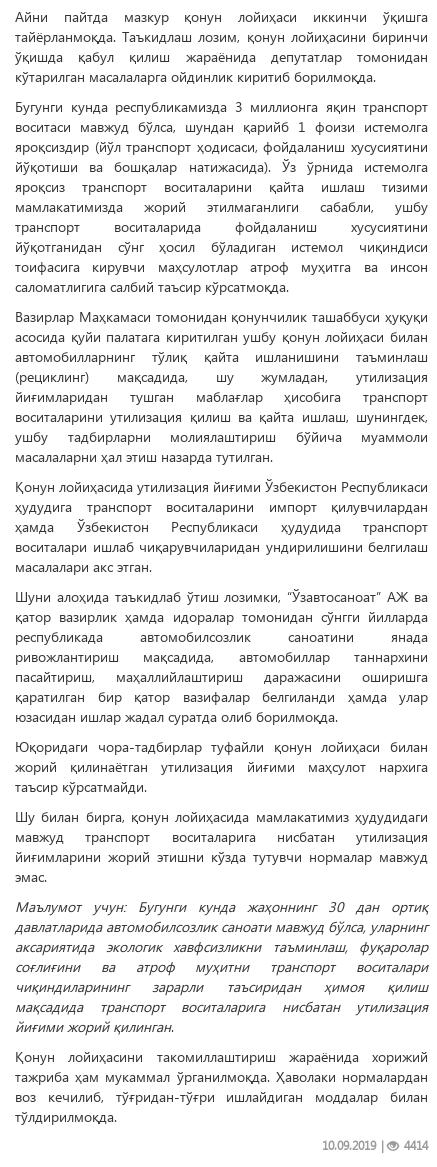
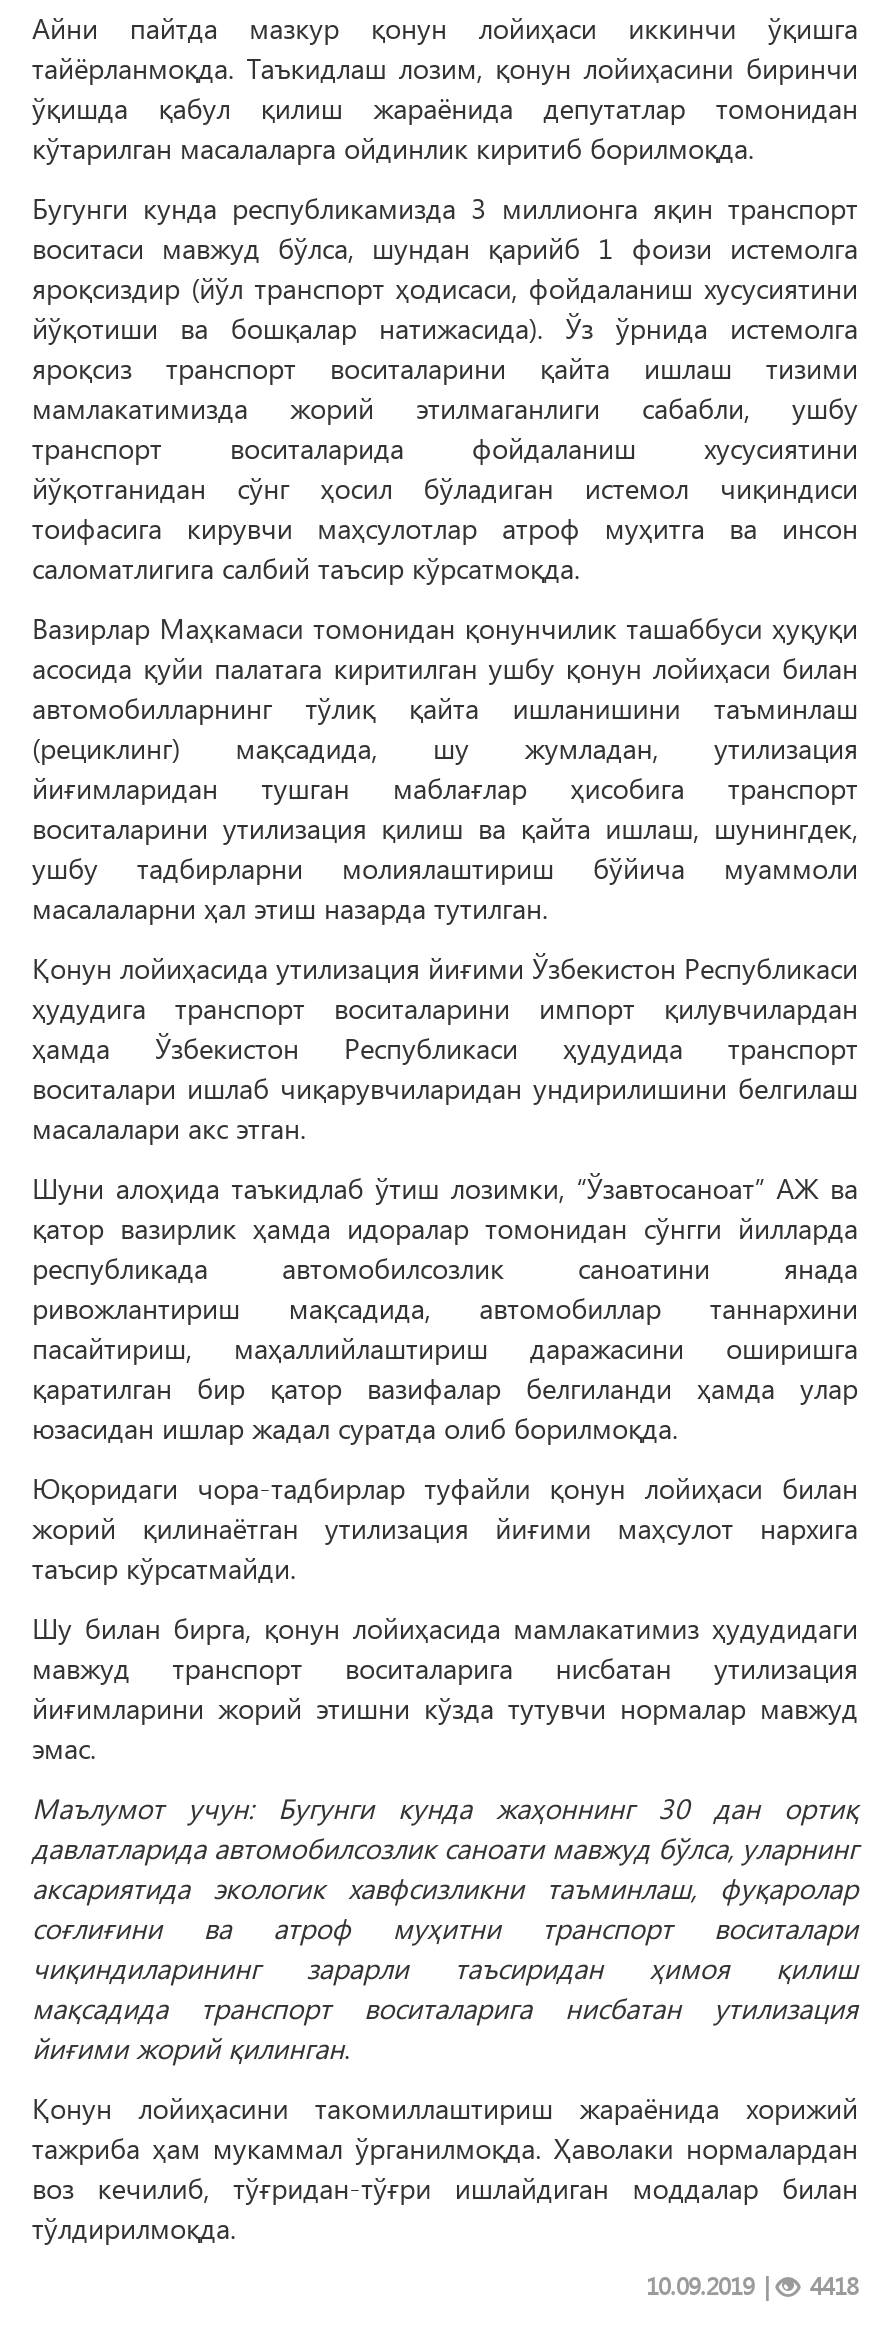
- 4414
+ 4418
